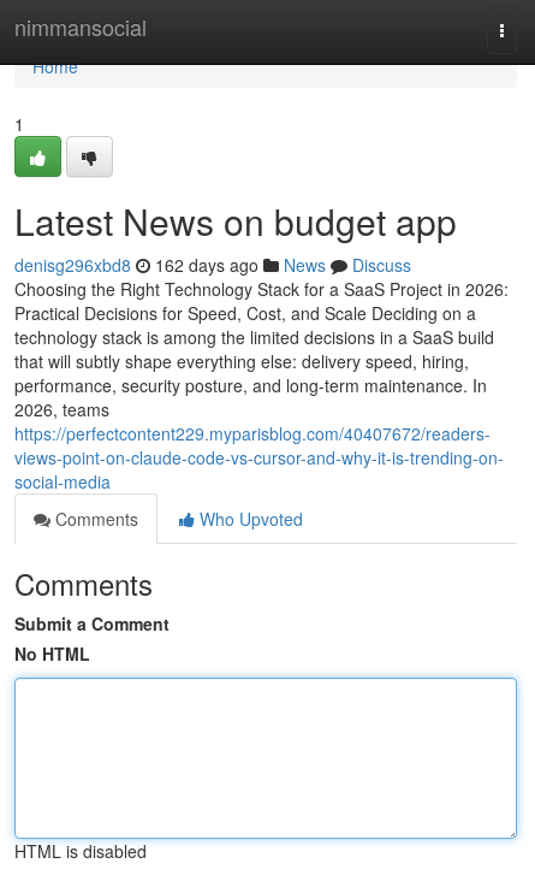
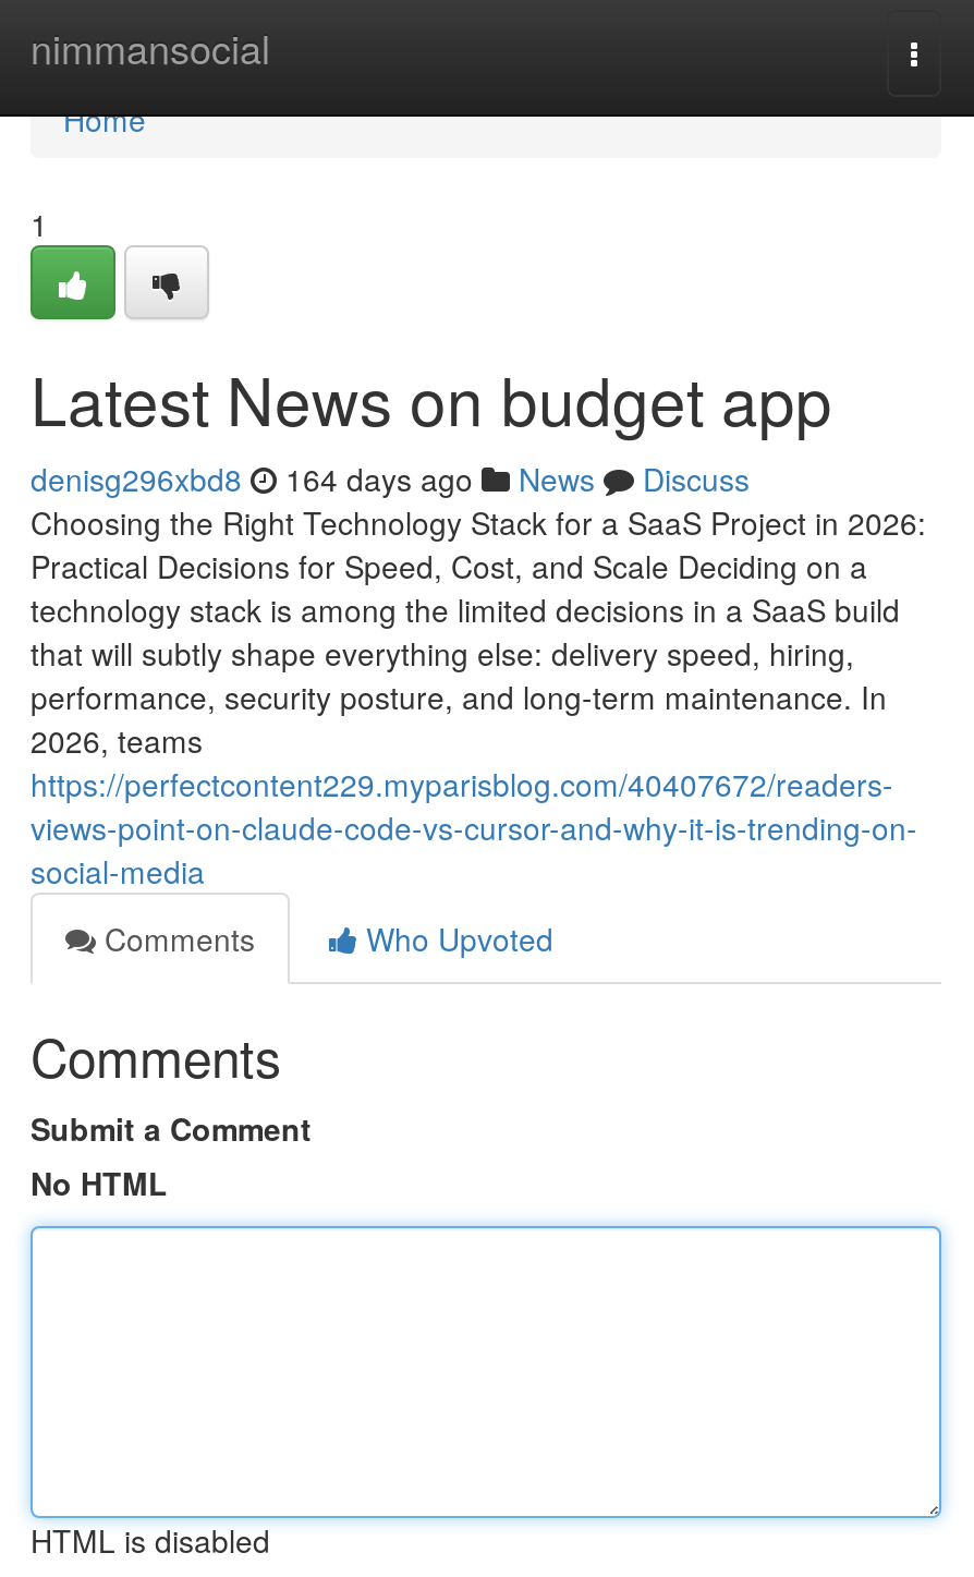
- denisg296xbd8 162 days ago News Discuss
+ denisg296xbd8 164 days ago News Discuss
